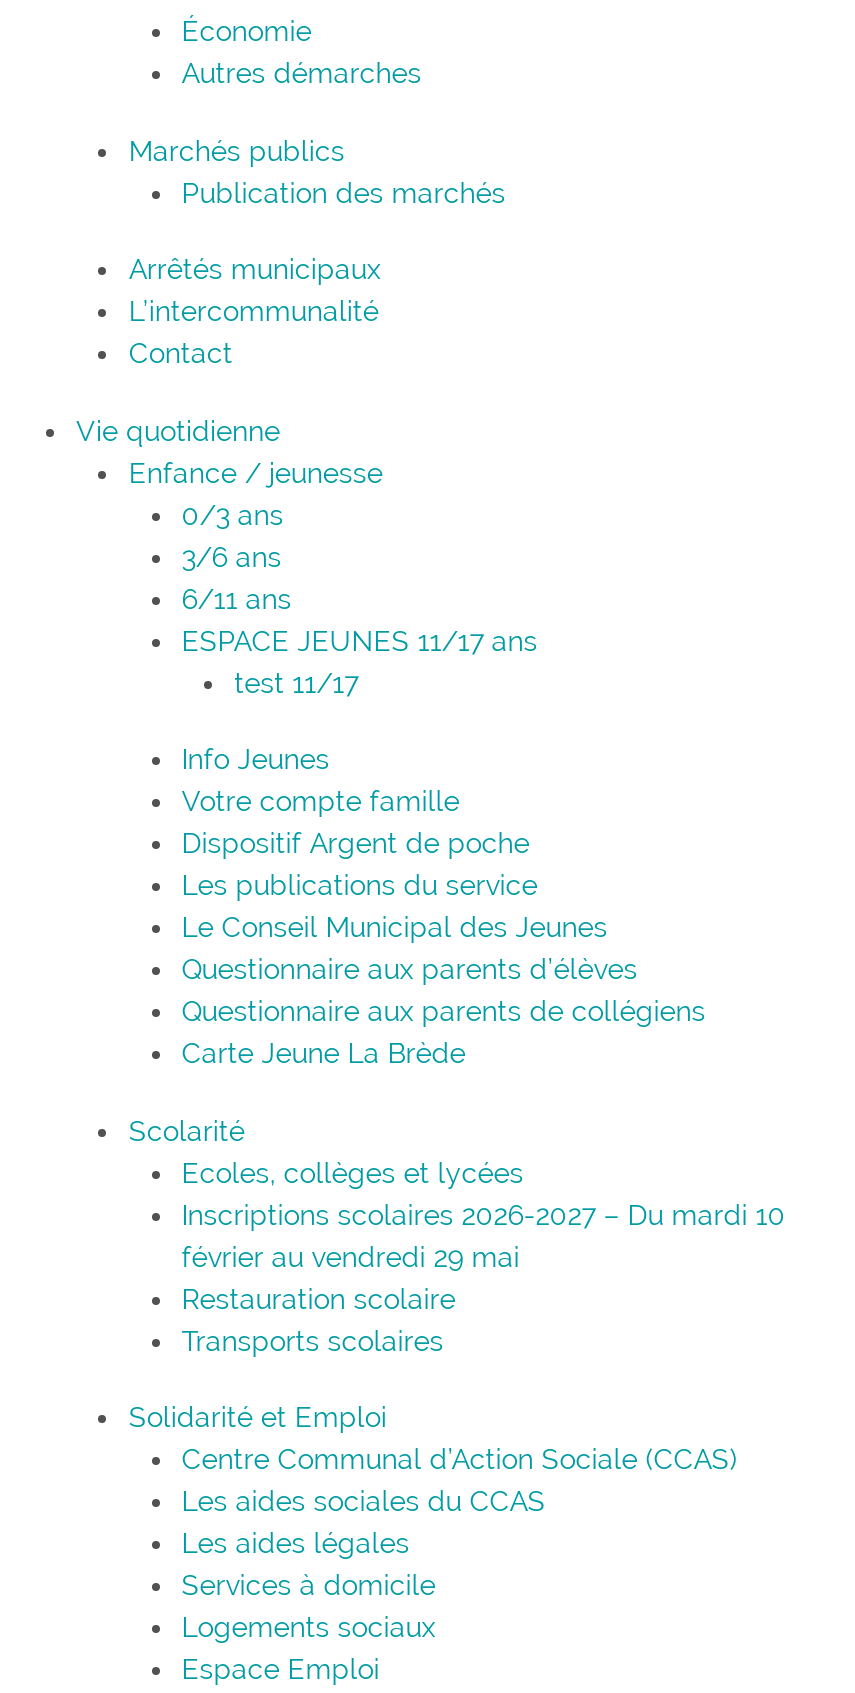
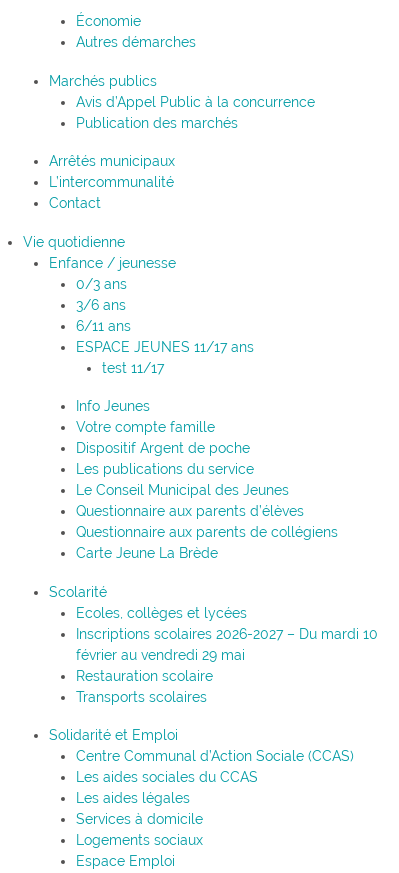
+ Avis d’Appel Public à la concurrence
